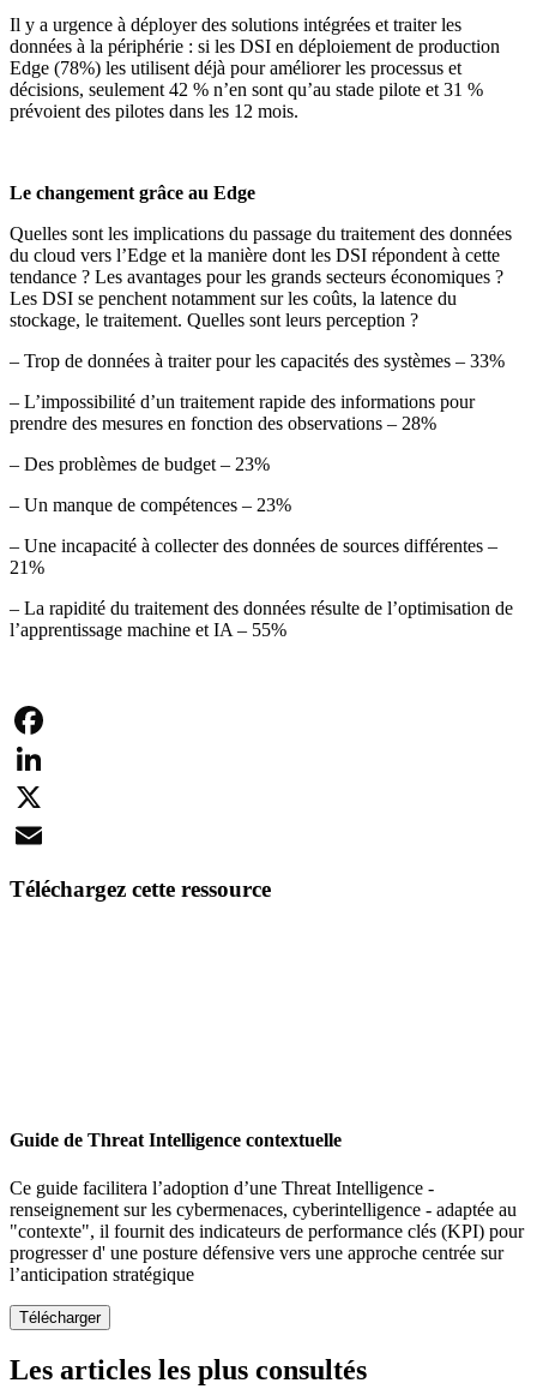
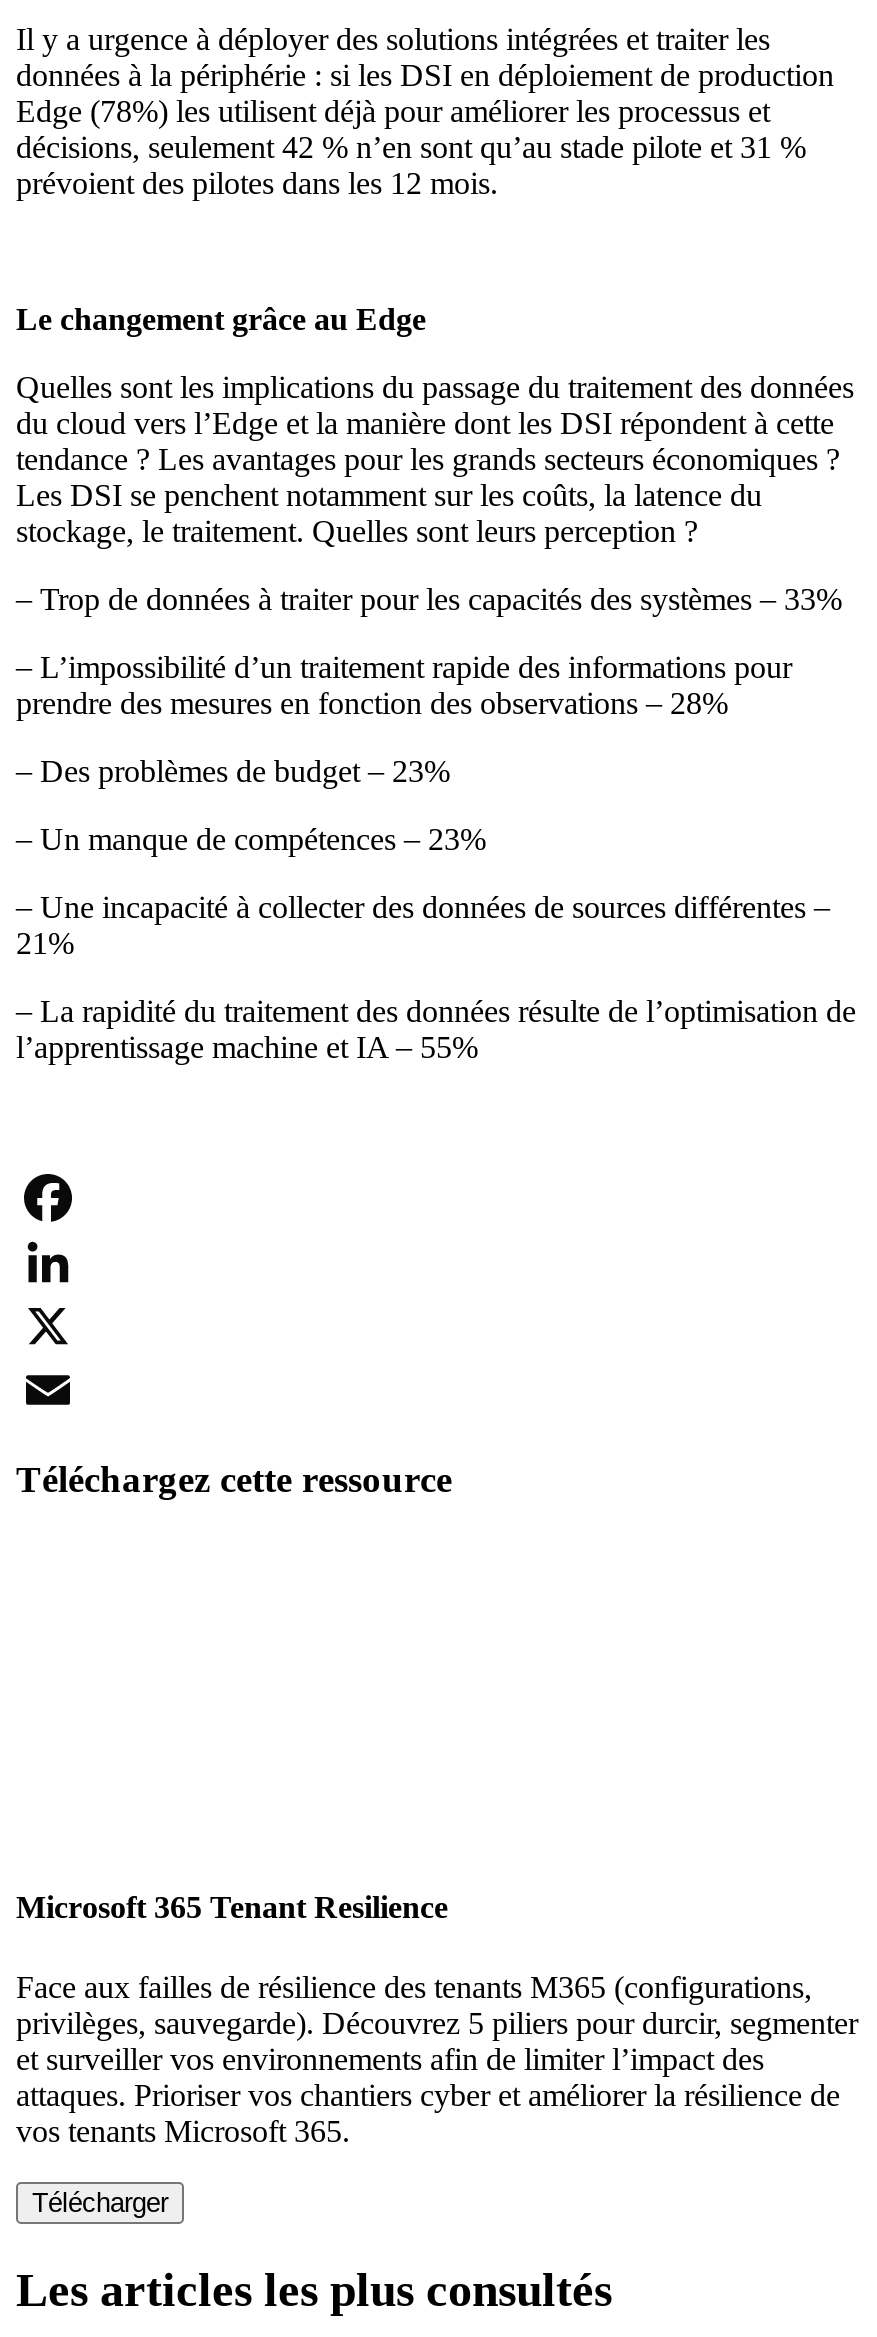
- Guide de Threat Intelligence contextuelle
+ Microsoft 365 Tenant Resilience

- Ce guide facilitera l’adoption d’une Threat Intelligence -
- renseignement sur les cybermenaces, cyberintelligence - adaptée au
- "contexte", il fournit des indicateurs de performance clés (KPI) pour
- progresser d' une posture défensive vers une approche centrée sur
- l’anticipation stratégique
+ Face aux failles de résilience des tenants M365 (configurations,
+ privilèges, sauvegarde). Découvrez 5 piliers pour durcir, segmenter
+ et surveiller vos environnements afin de limiter l’impact des
+ attaques. Prioriser vos chantiers cyber et améliorer la résilience de
+ vos tenants Microsoft 365.
